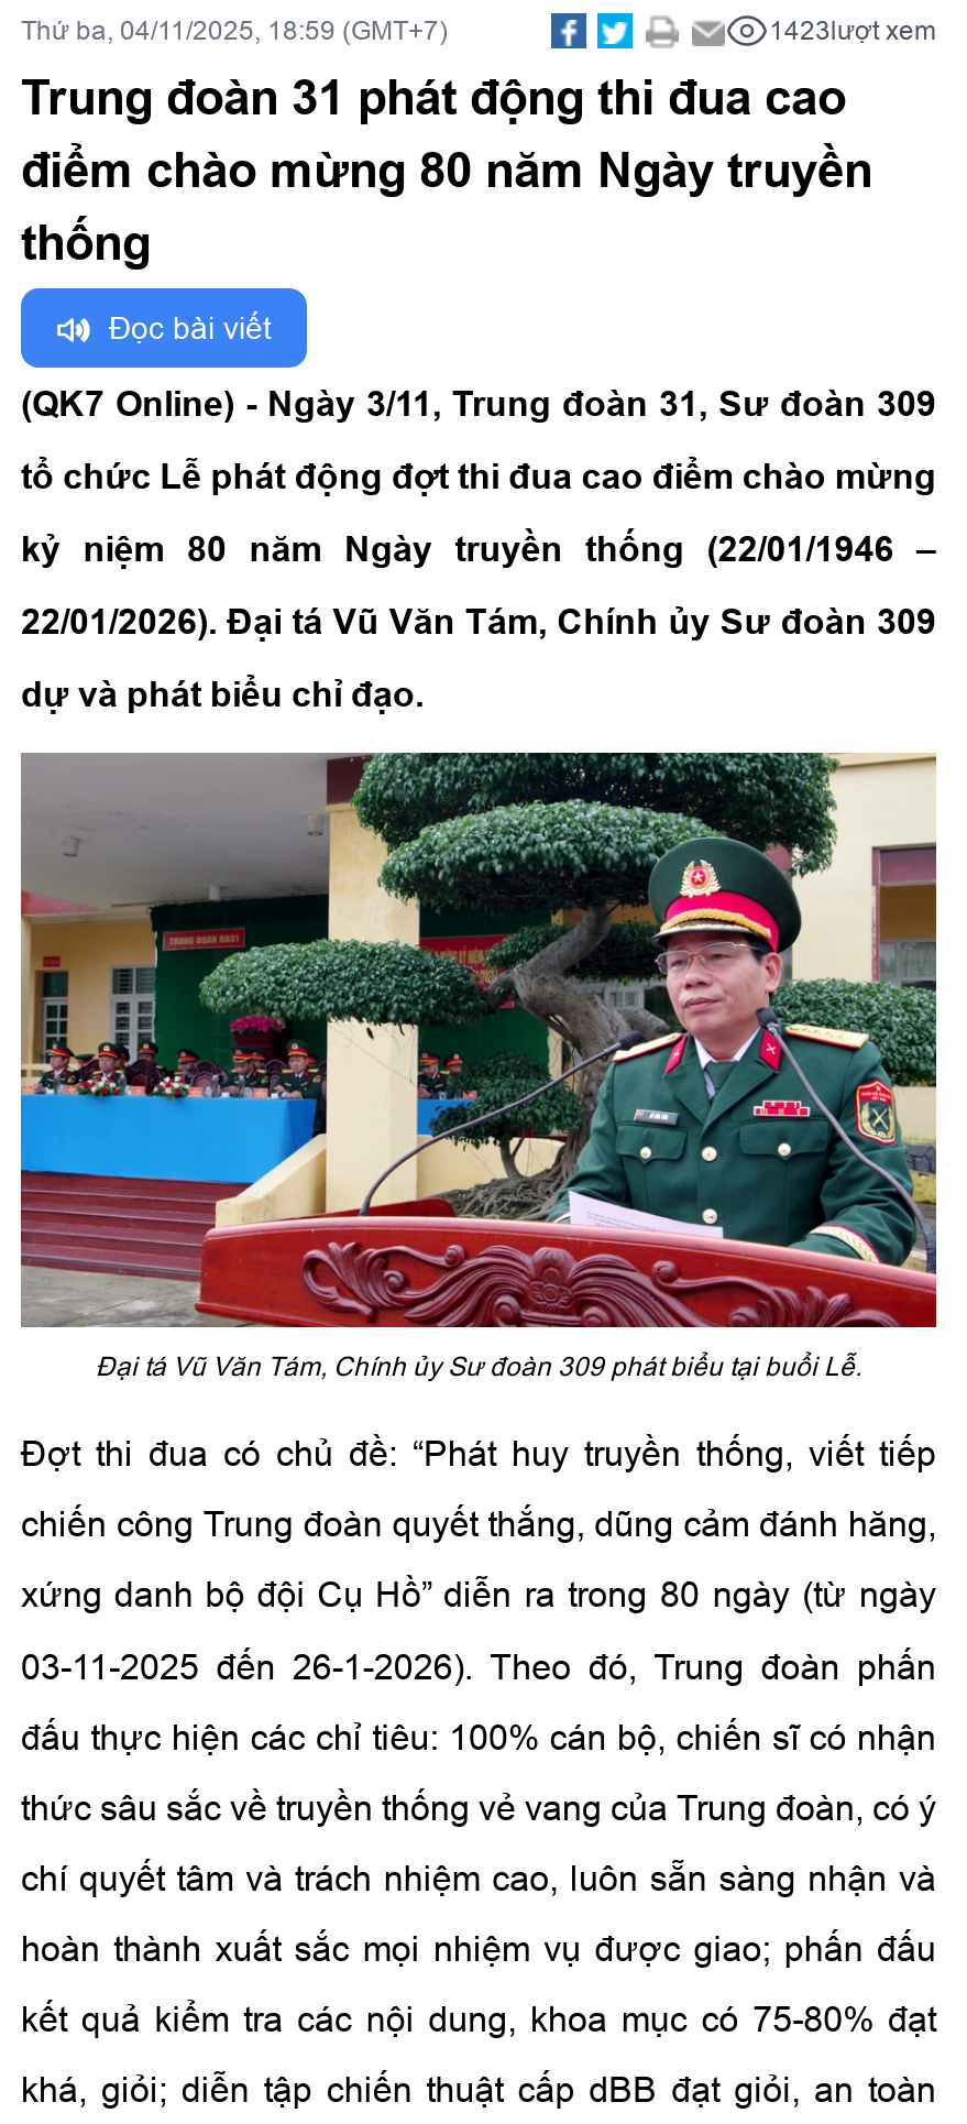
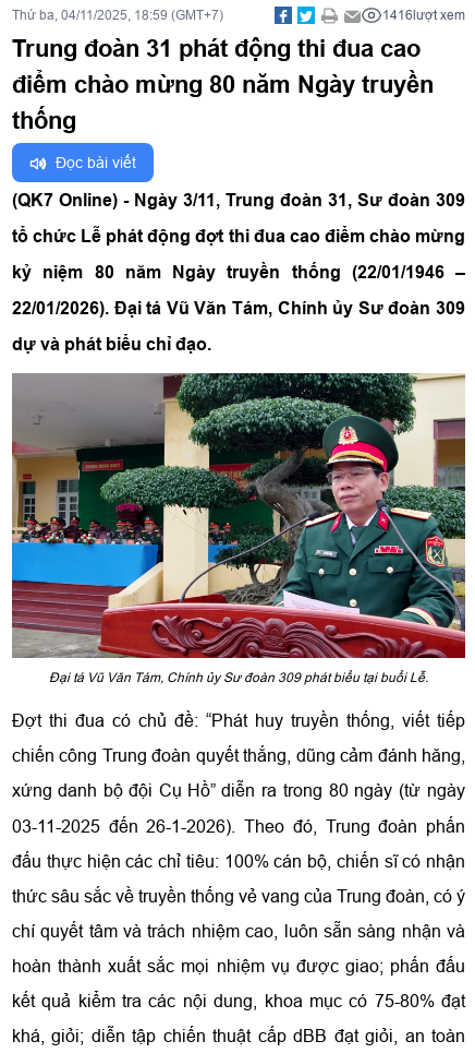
- 1423lượt xem
+ 1416lượt xem
